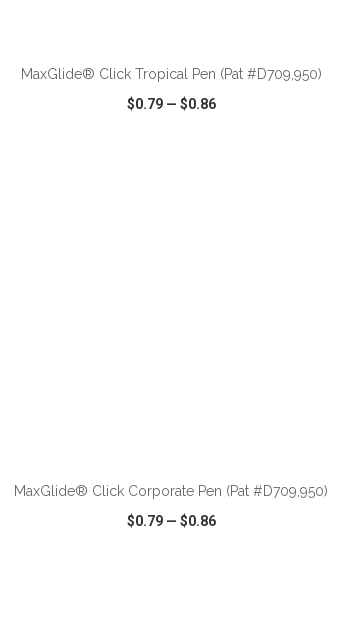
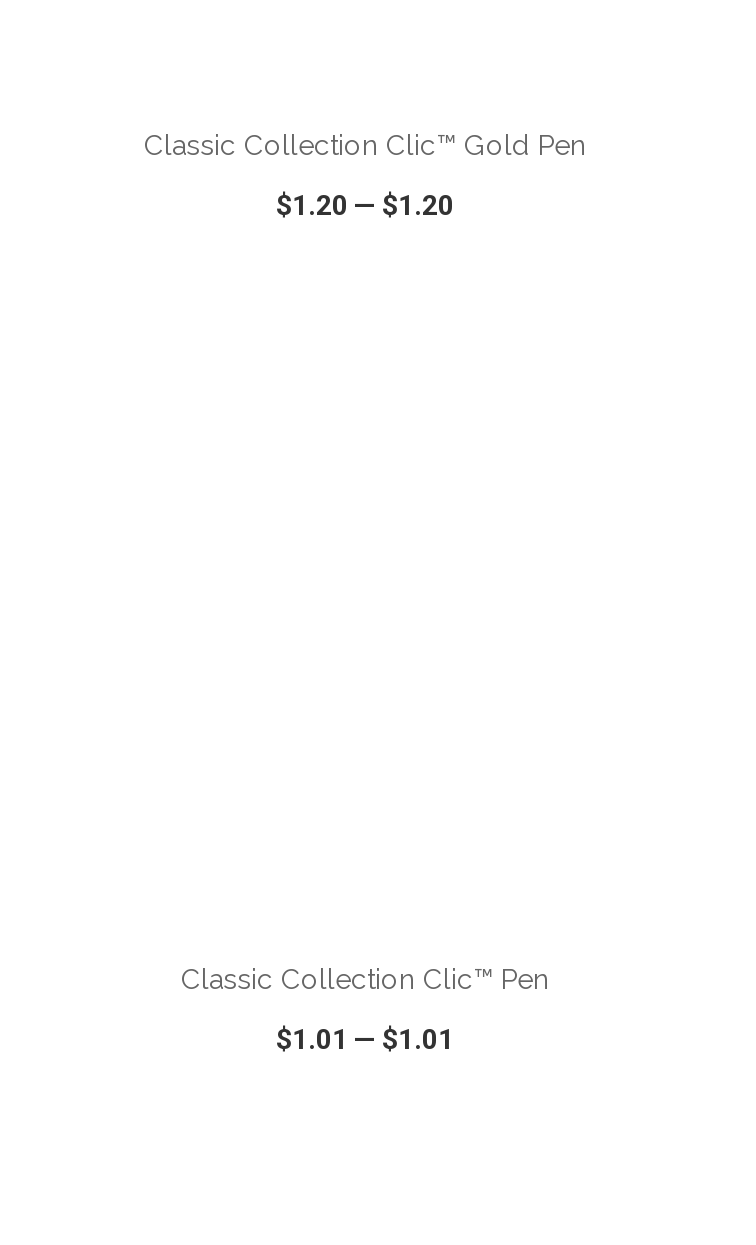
- MaxGlide® Click Tropical Pen (Pat #D709,950)
+ Classic Collection Clic™ Gold Pen

- $0.79 — $0.86
+ $1.20 — $1.20

- MaxGlide® Click Corporate Pen (Pat #D709,950)
+ Classic Collection Clic™ Pen

- $0.79 — $0.86
+ $1.01 — $1.01
